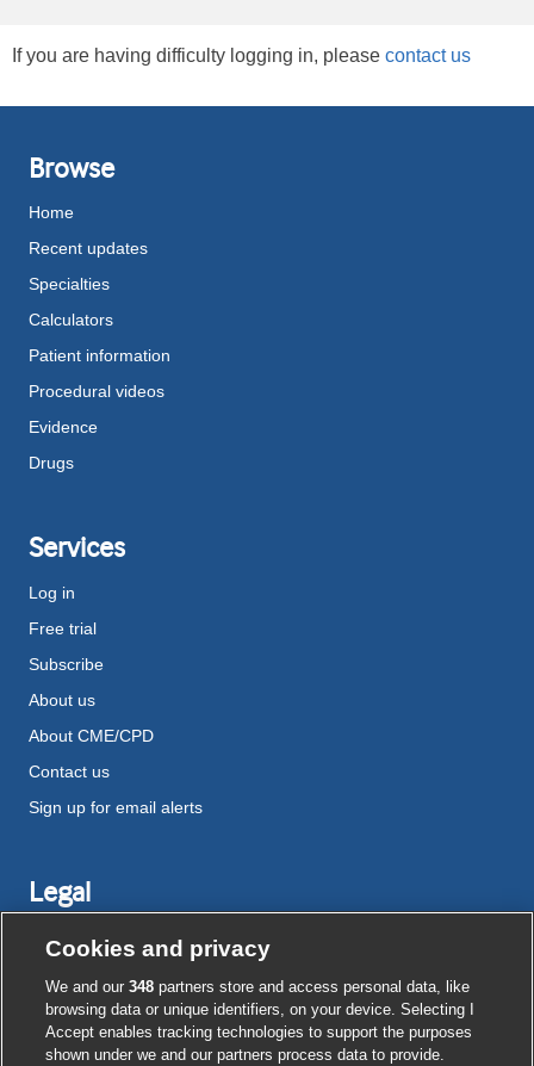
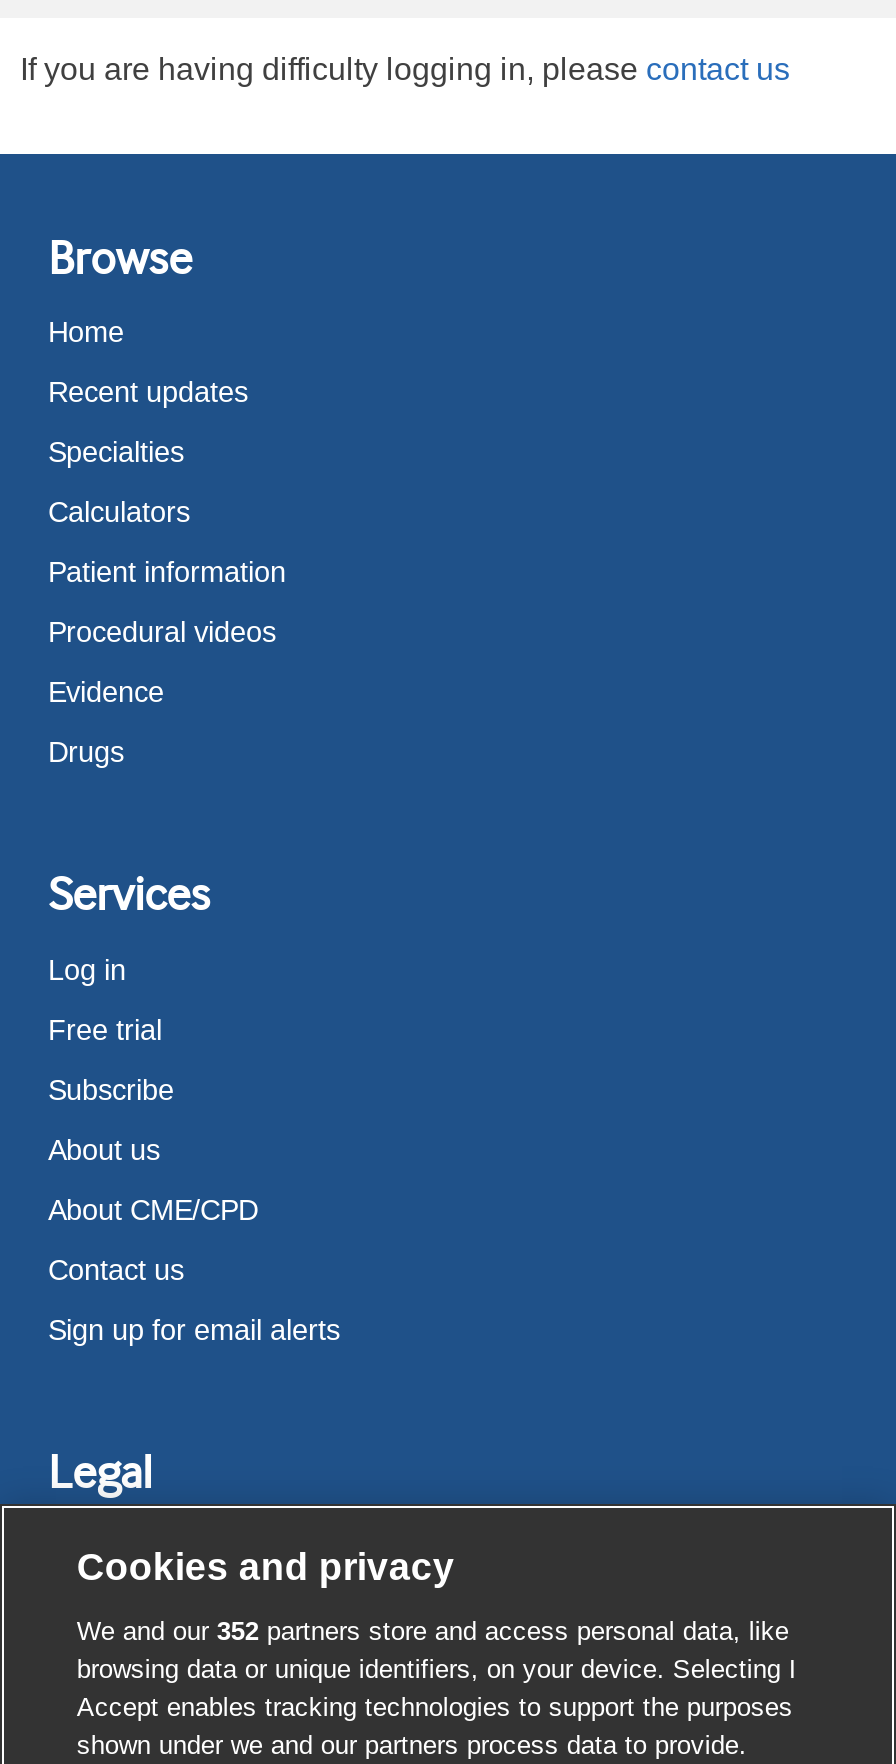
- We and our 348 partners store and access personal data, like
+ We and our 352 partners store and access personal data, like
